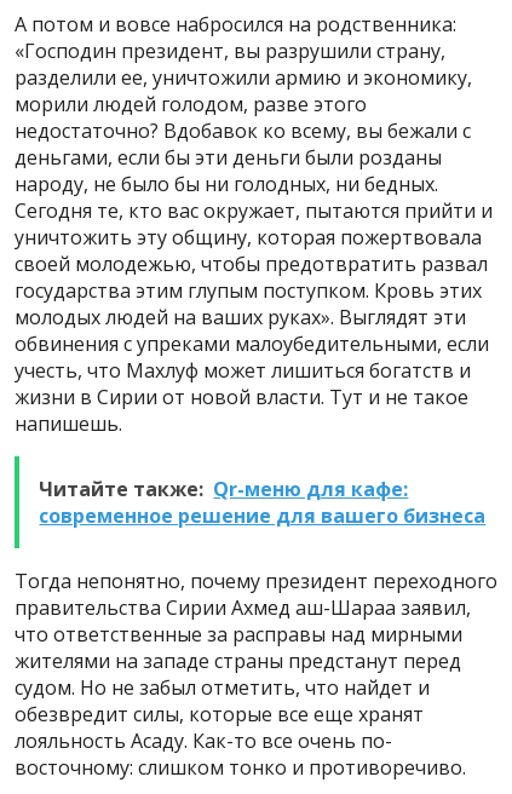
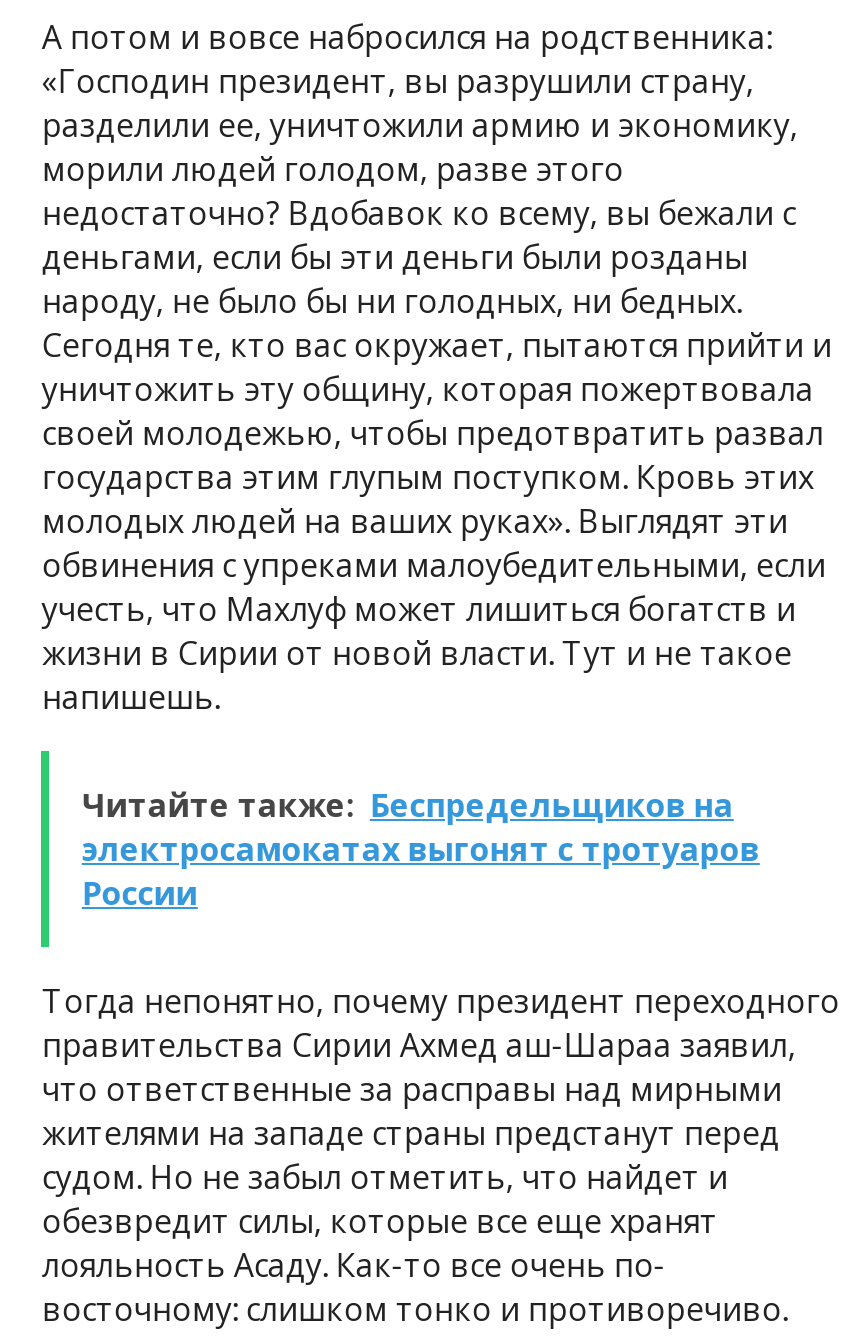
- Читайте также: Qr-меню для кафе:
- современное решение для вашего бизнеса
+ Читайте также: Беспредельщиков на
+ электросамокатах выгонят с тротуаров
+ России
